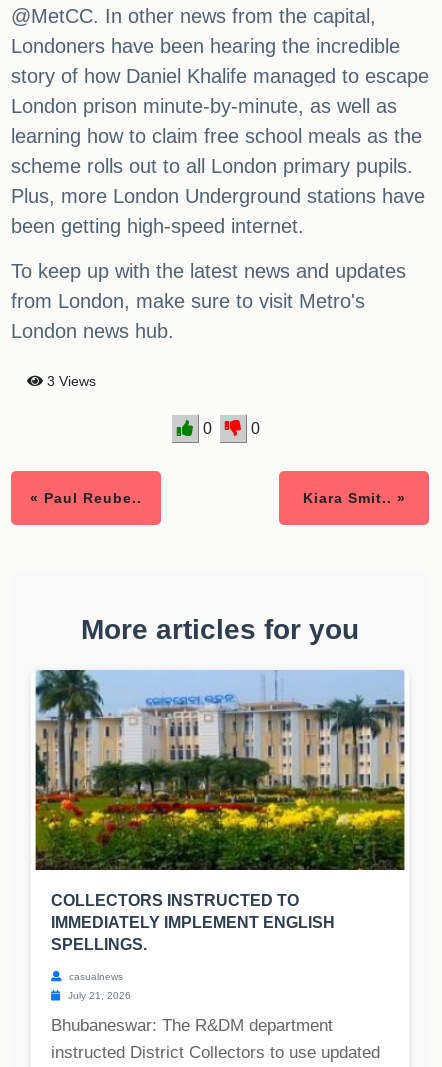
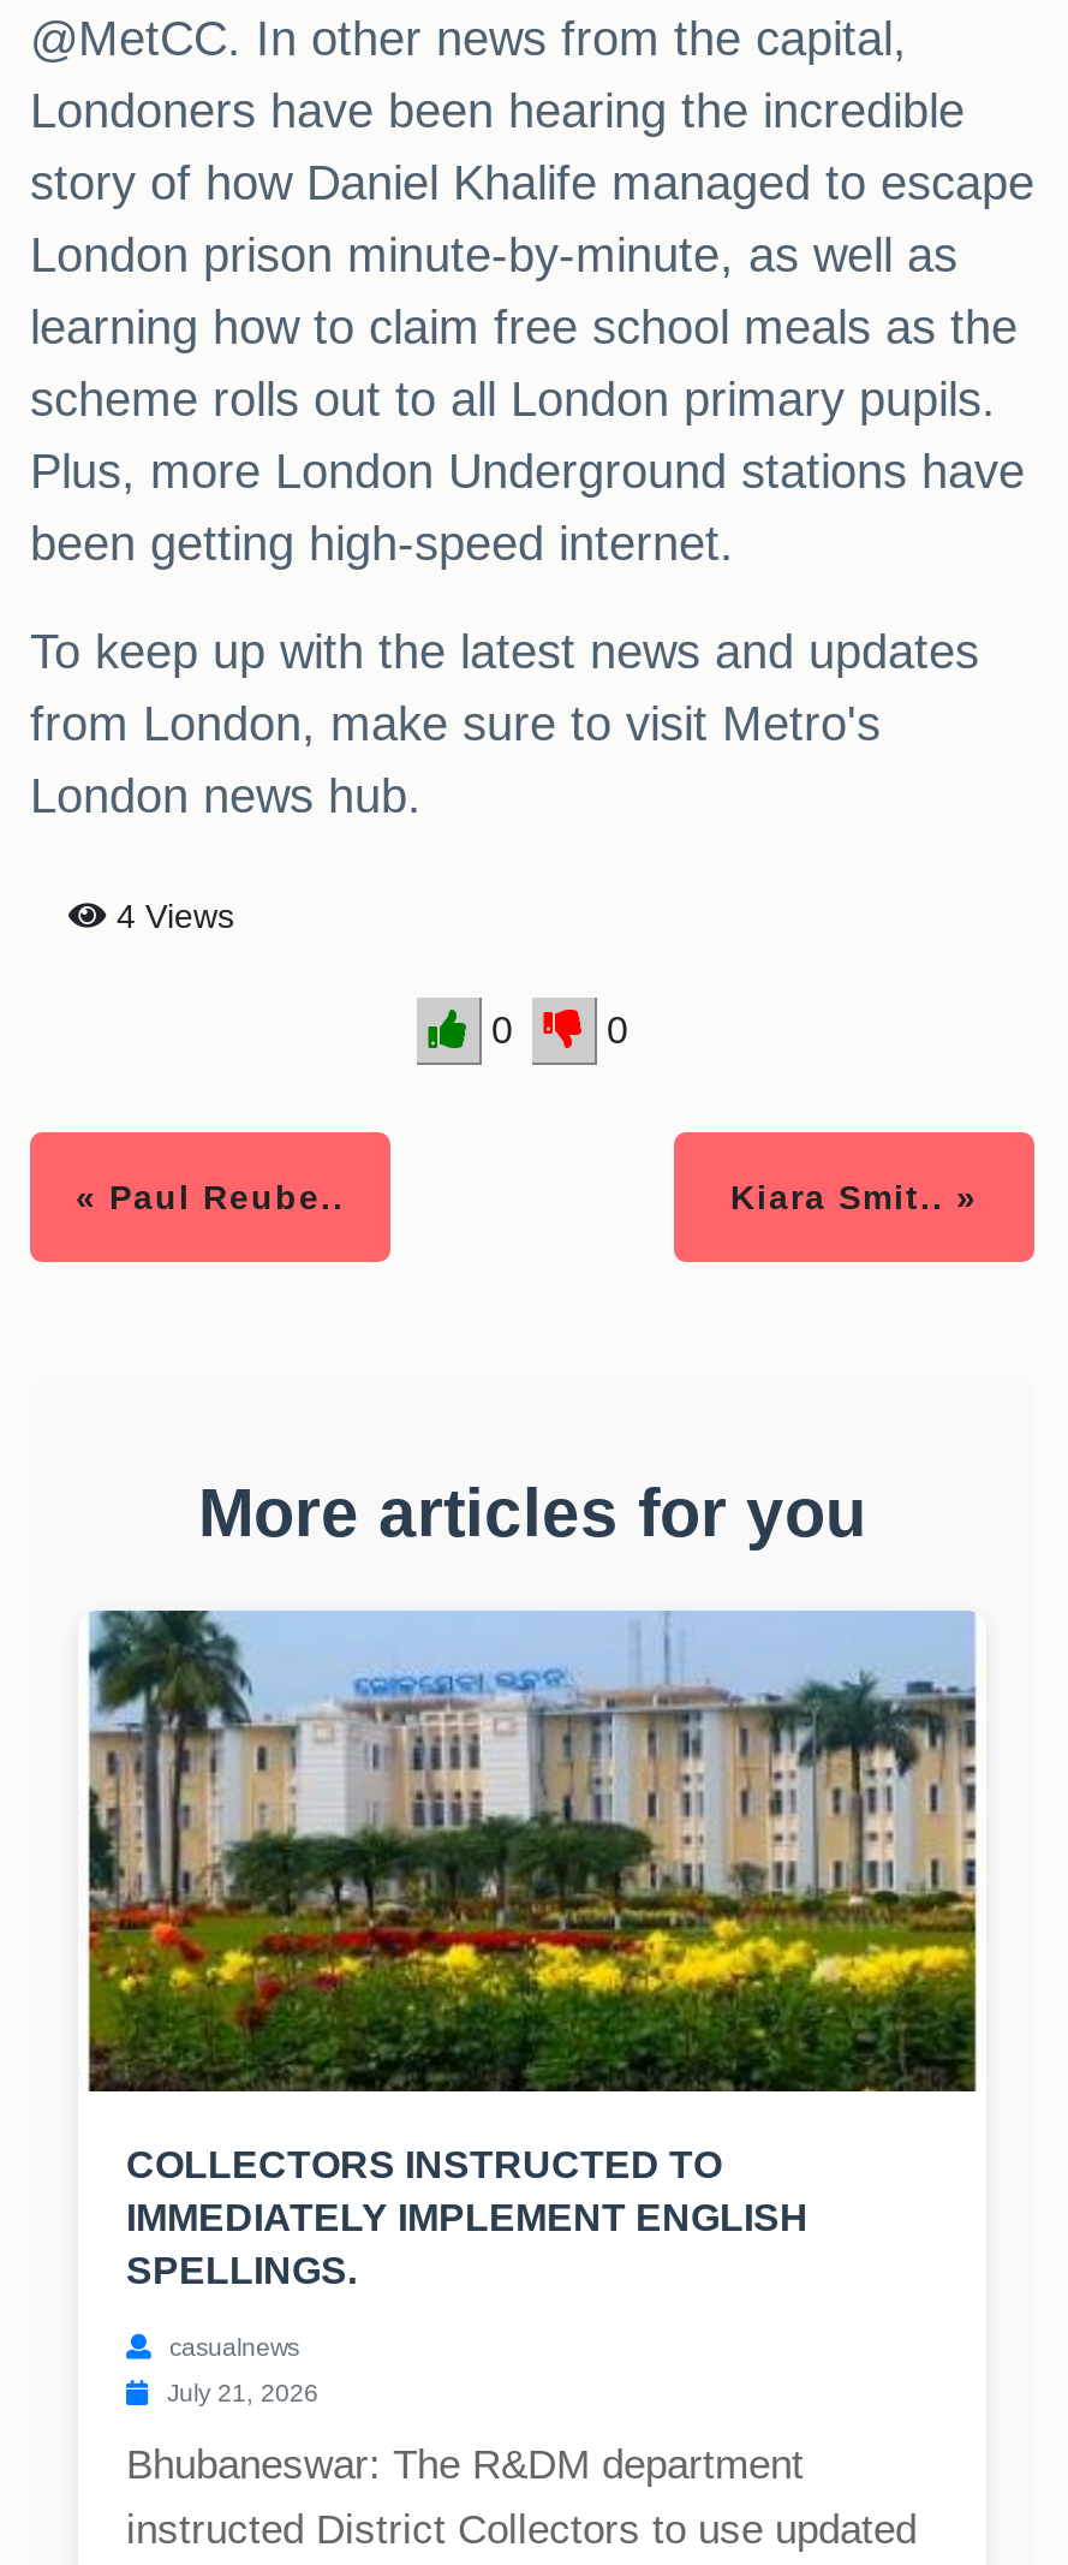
- 3 Views
+ 4 Views
